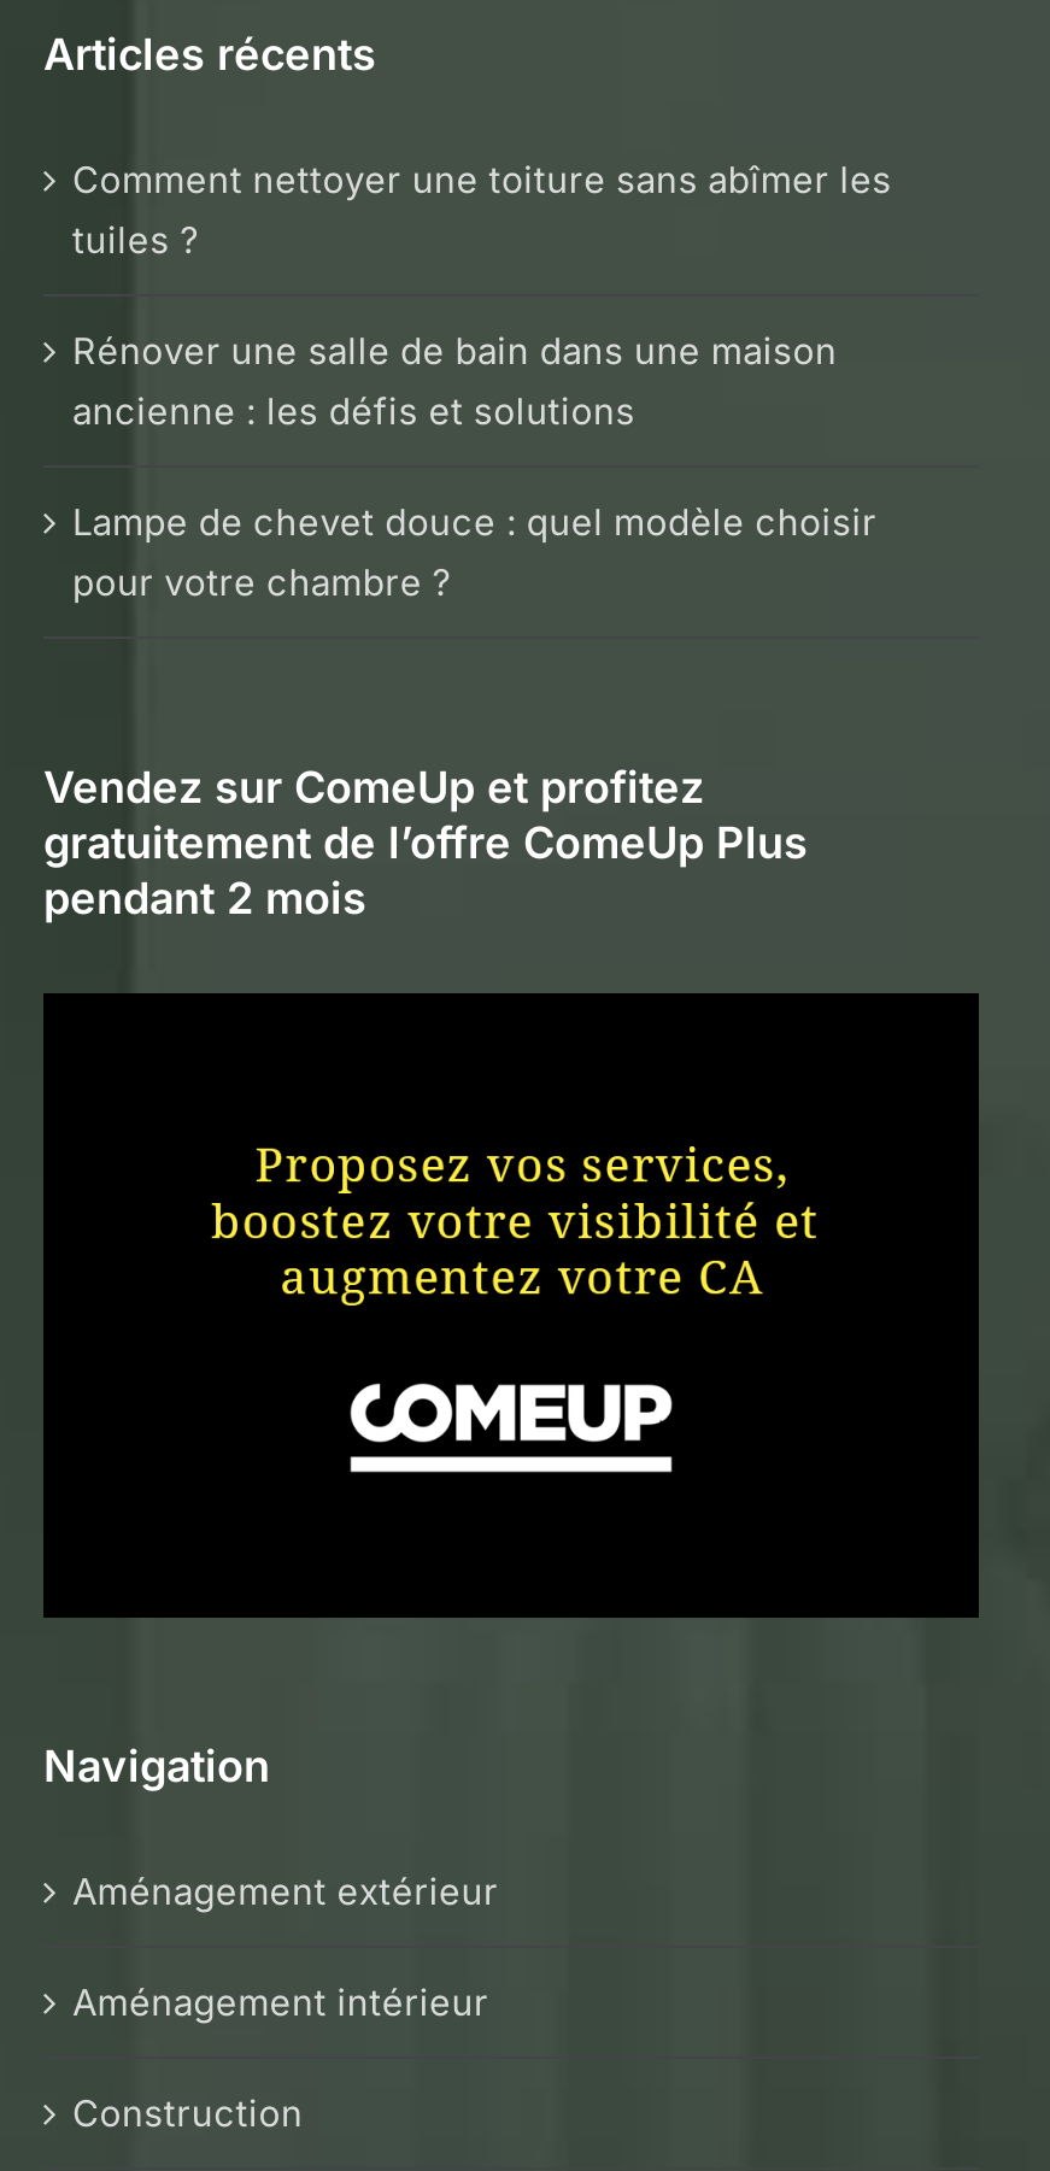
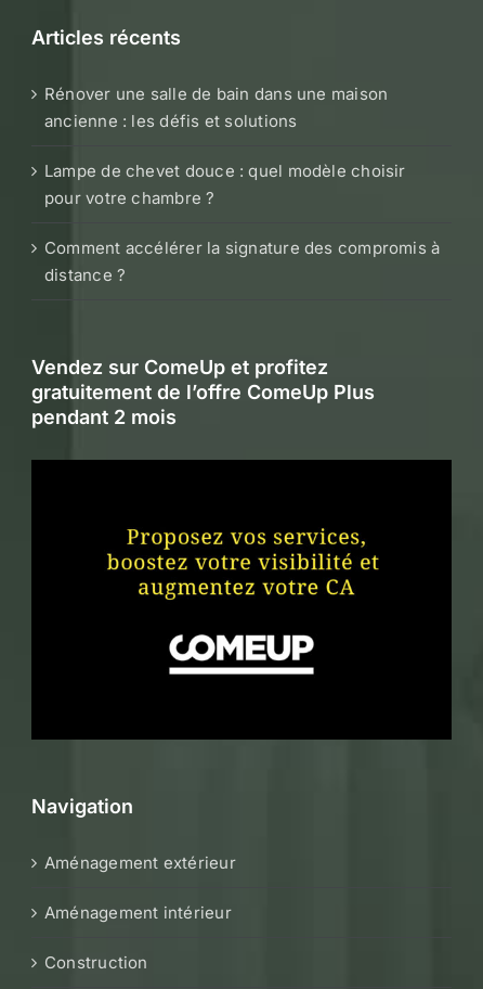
- Comment nettoyer une toiture sans abîmer les
- tuiles ?

moved up: Rénover une salle de bain dans une maison | ancienne : les défis et solutions | Lampe de chevet douce : quel modèle choisir | pour votre chambre ?

+ Comment accélérer la signature des compromis à
+ distance ?
